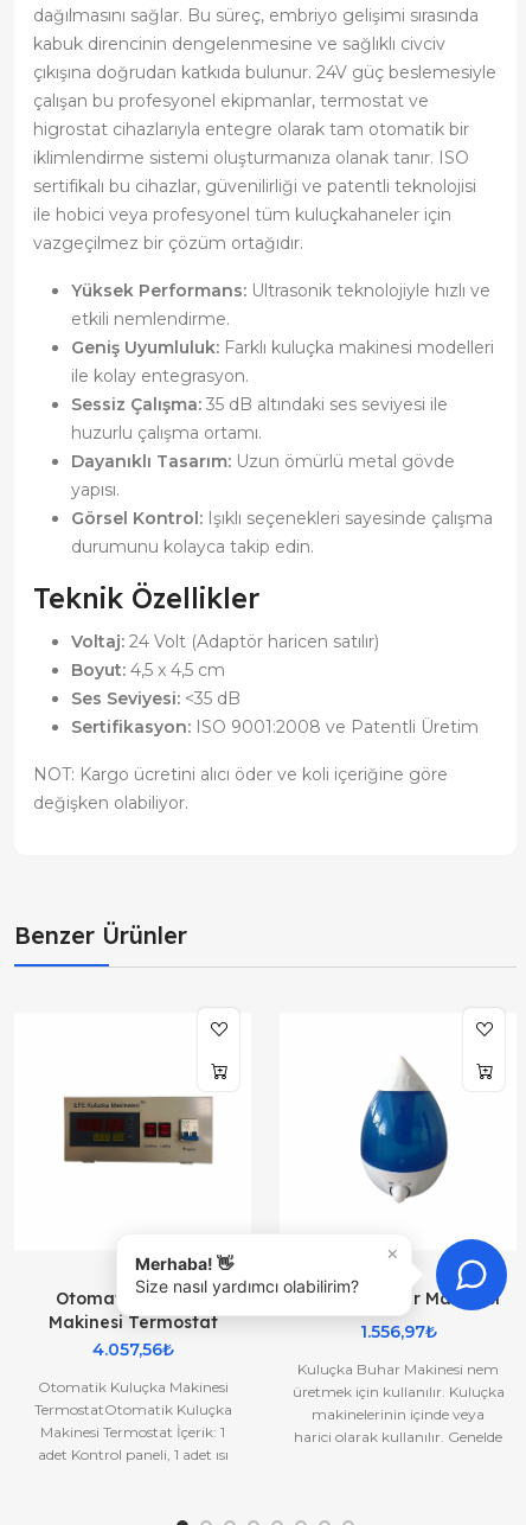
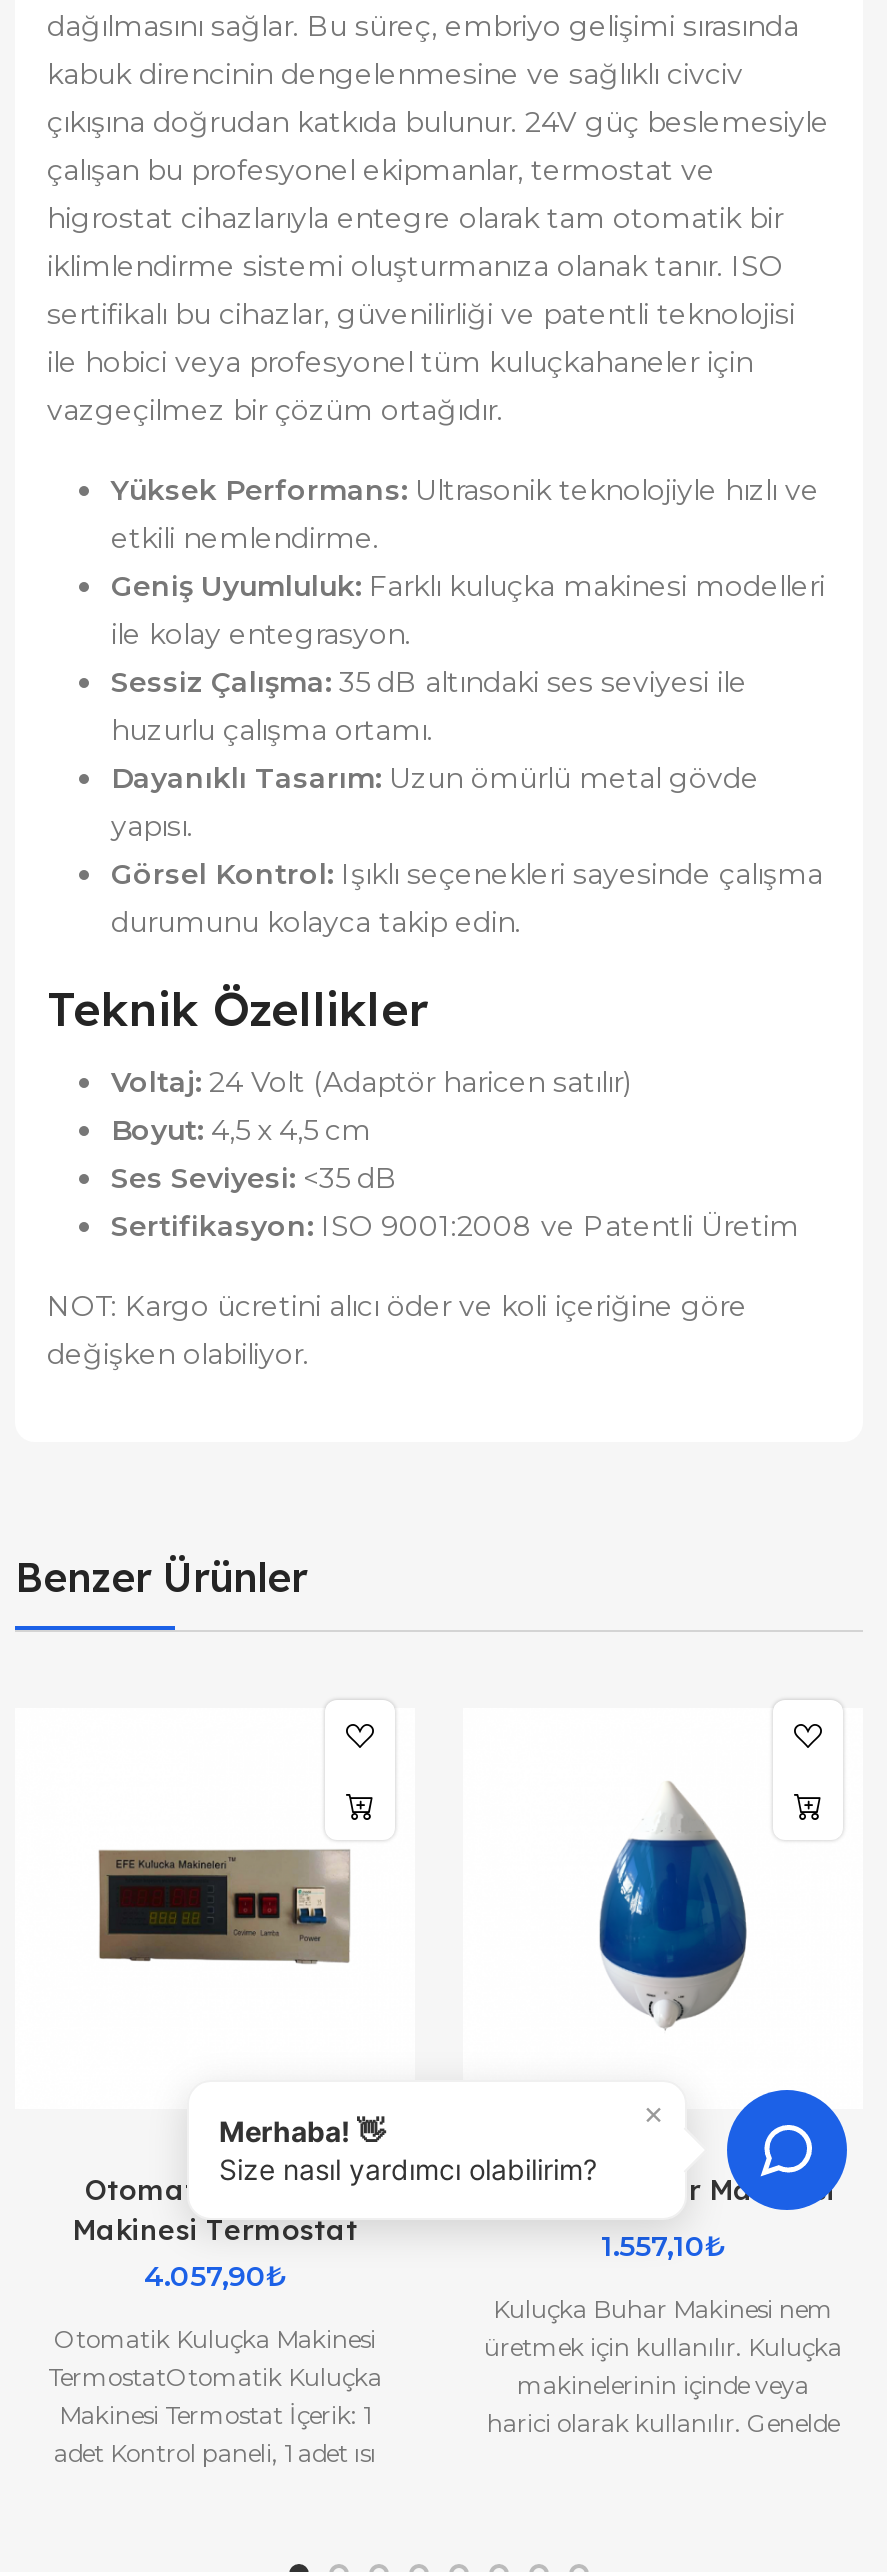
- 1.556,97₺
+ 1.557,10₺

- 4.057,56₺
+ 4.057,90₺
